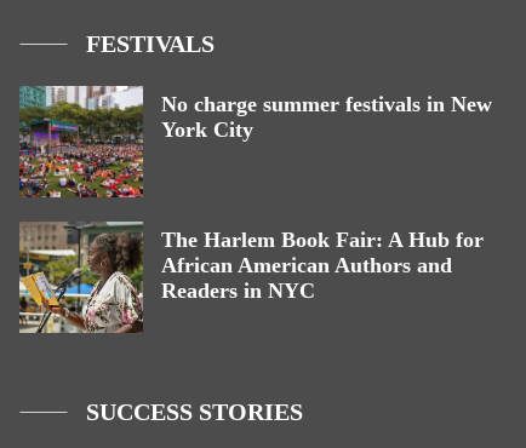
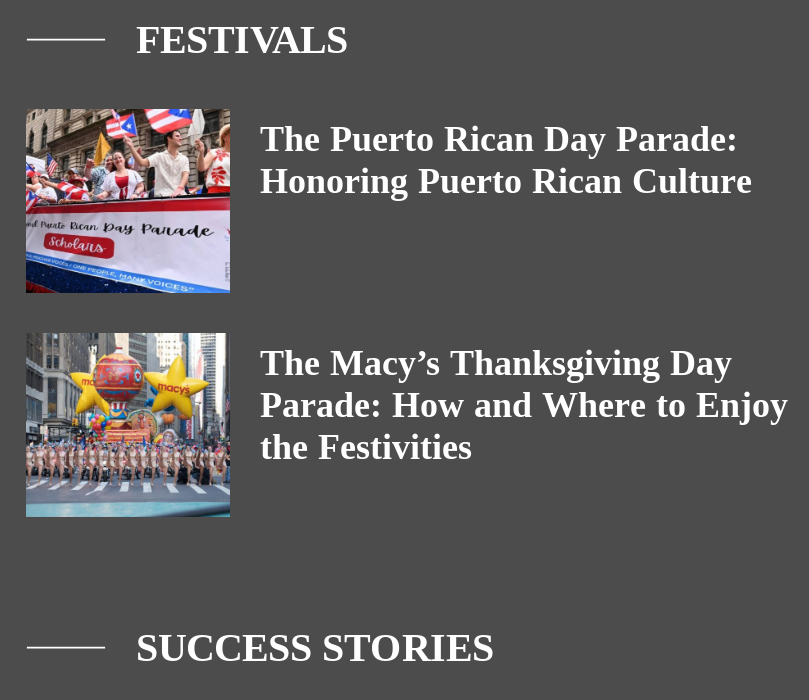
- [image]
- No charge summer festivals in New
- York City
+ [image]
+ The Puerto Rican Day Parade:
+ Honoring Puerto Rican Culture

- [image]
- The Harlem Book Fair: A Hub for
- African American Authors and
- Readers in NYC
+ [image]
+ The Macy’s Thanksgiving Day
+ Parade: How and Where to Enjoy
+ the Festivities
